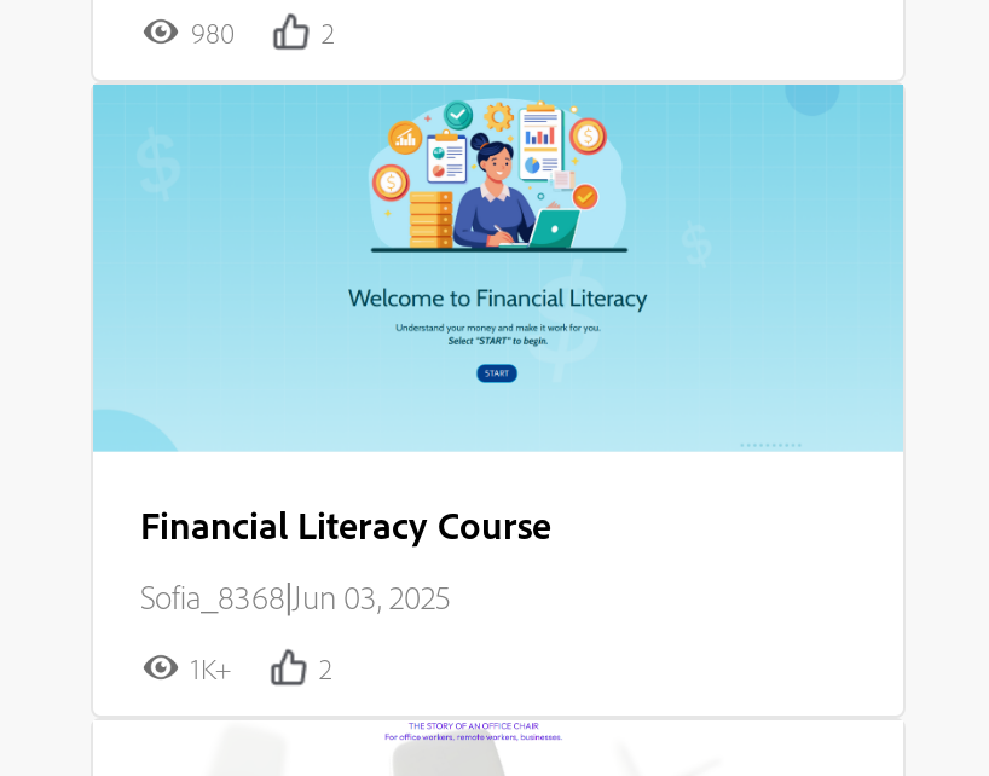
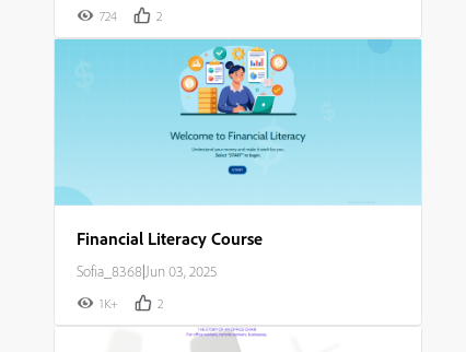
- 980
+ 724
